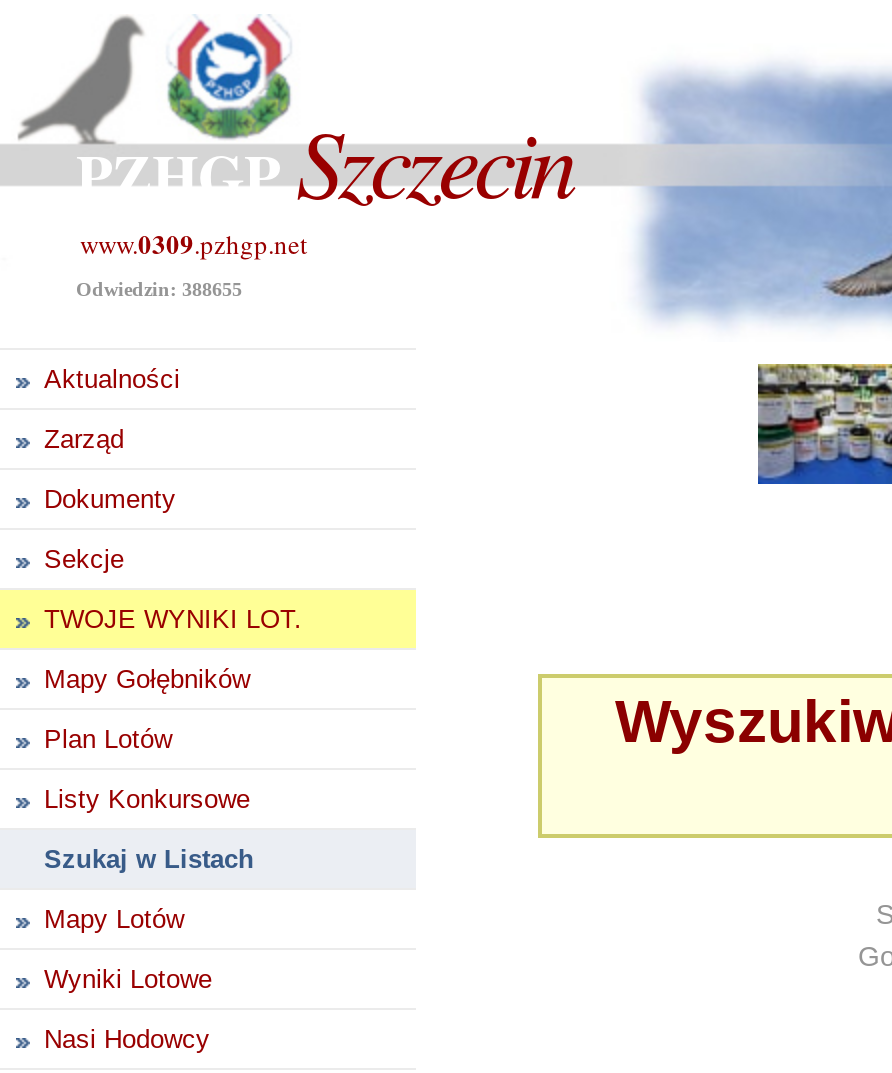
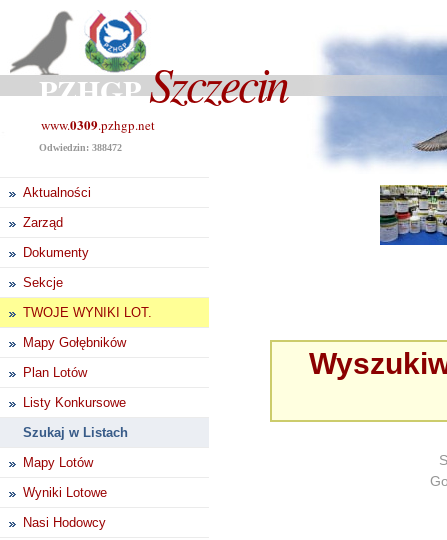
- Odwiedzin: 388655
+ Odwiedzin: 388472
